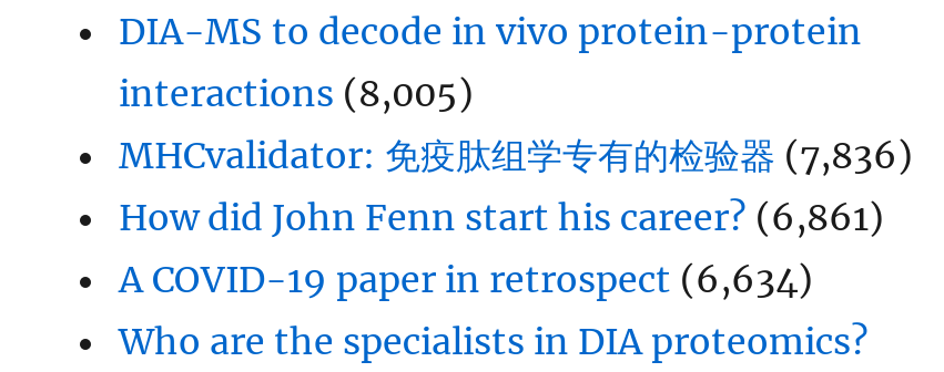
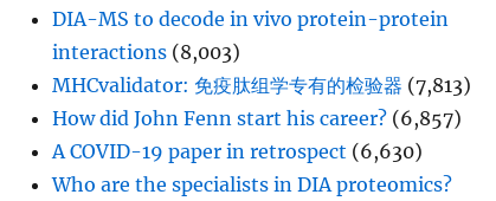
- interactions (8,005)
+ interactions (8,003)

- MHCvalidator: 免疫肽组学专有的检验器 (7,836)
+ MHCvalidator: 免疫肽组学专有的检验器 (7,813)

- How did John Fenn start his career? (6,861)
+ How did John Fenn start his career? (6,857)

- A COVID-19 paper in retrospect (6,634)
+ A COVID-19 paper in retrospect (6,630)
